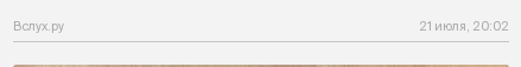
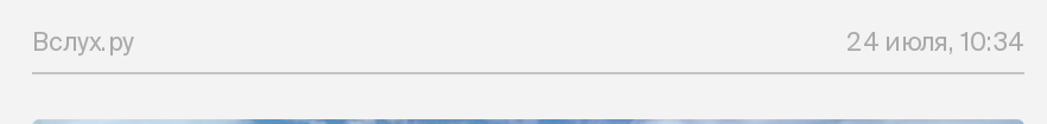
- 21 июля, 20:02
+ 24 июля, 10:34
